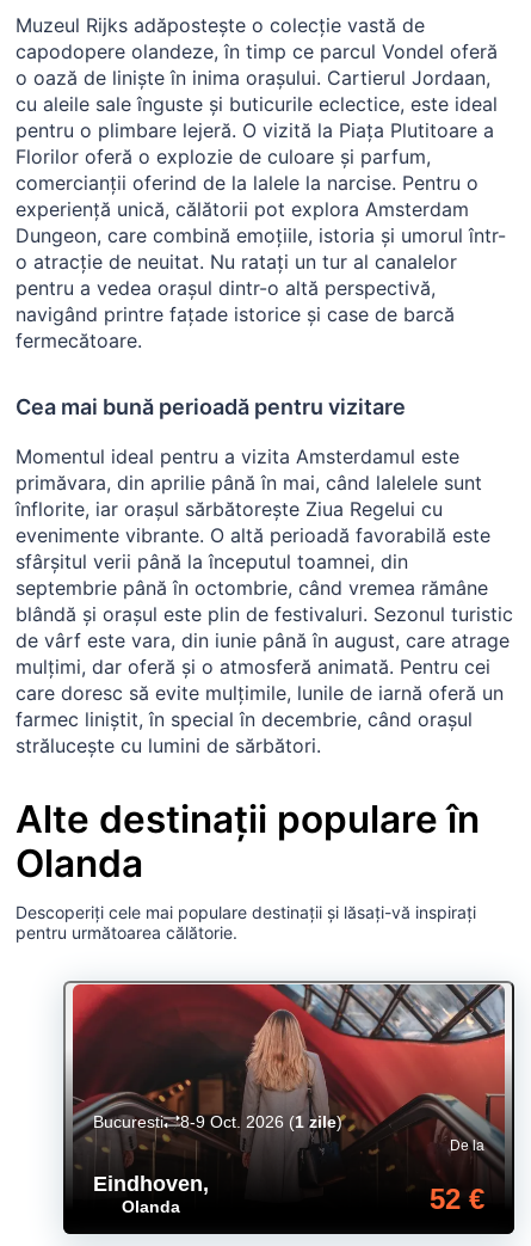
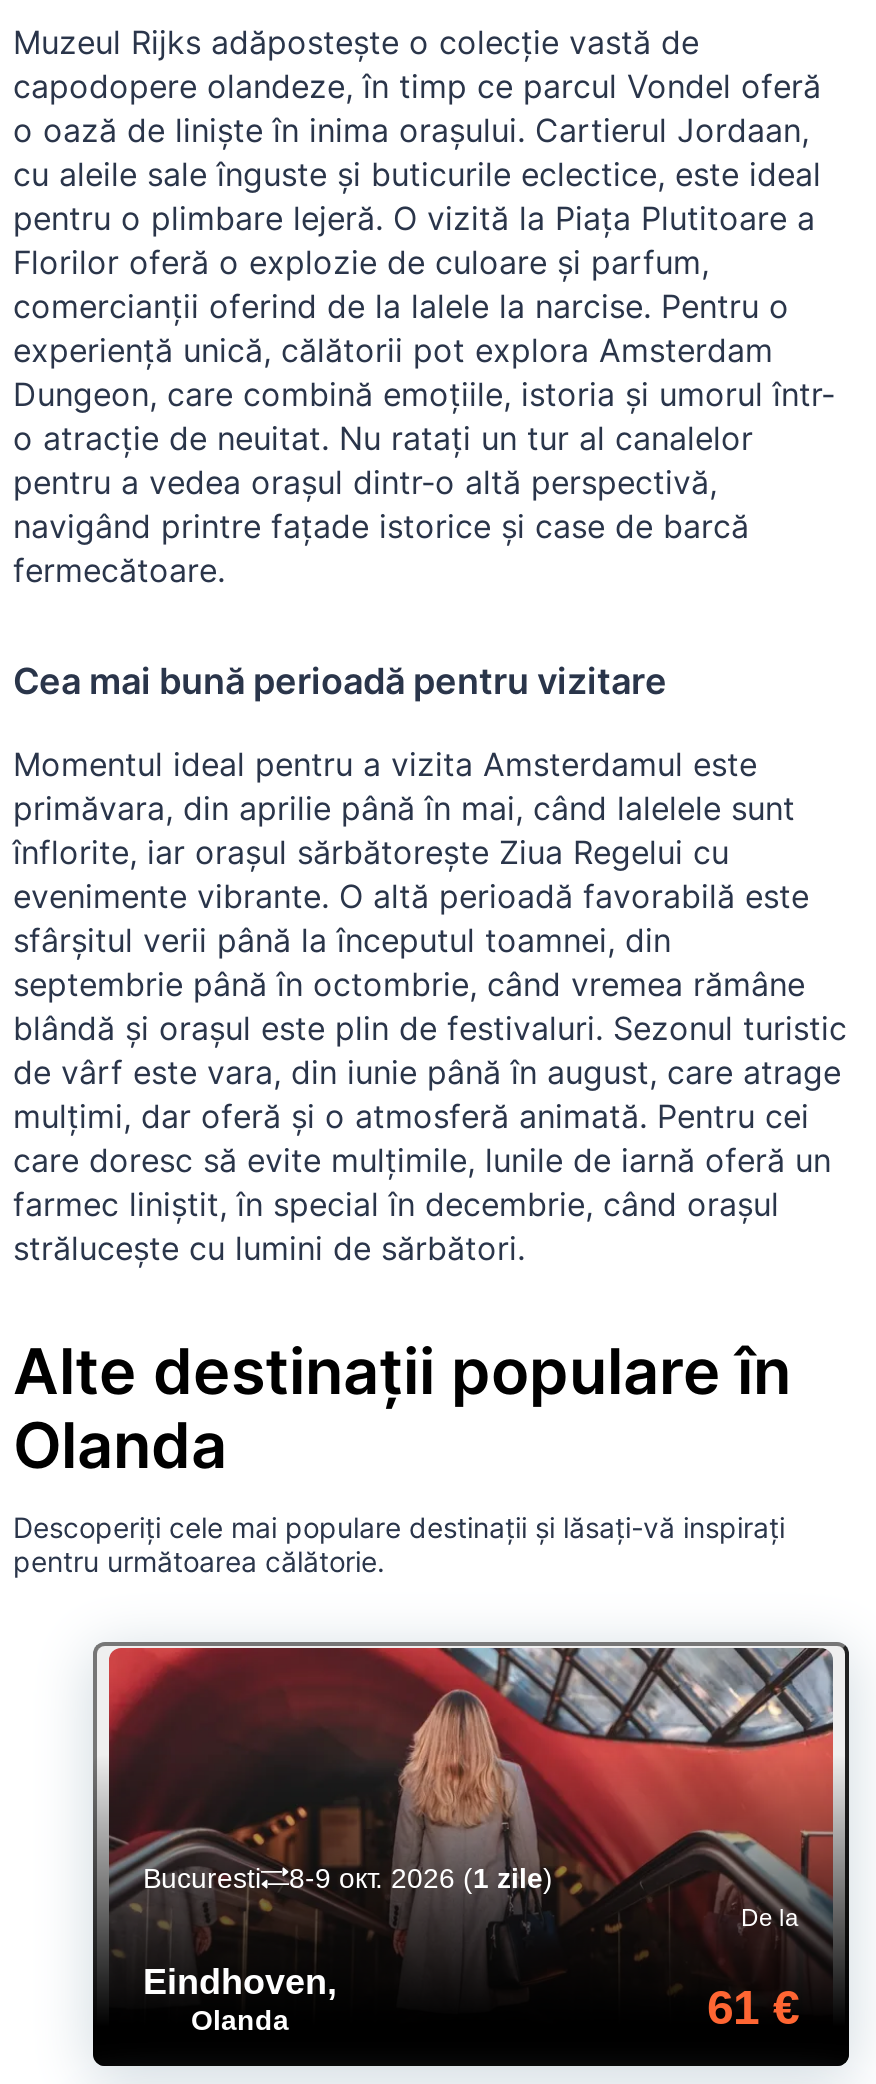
- Bucuresti 8-9 Oct. 2026 (1 zile)
+ Bucuresti 8-9 окт. 2026 (1 zile)

- 52 €
+ 61 €
